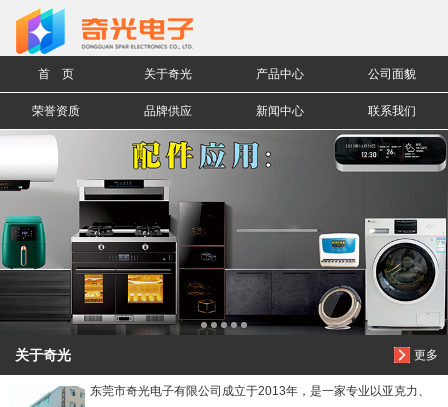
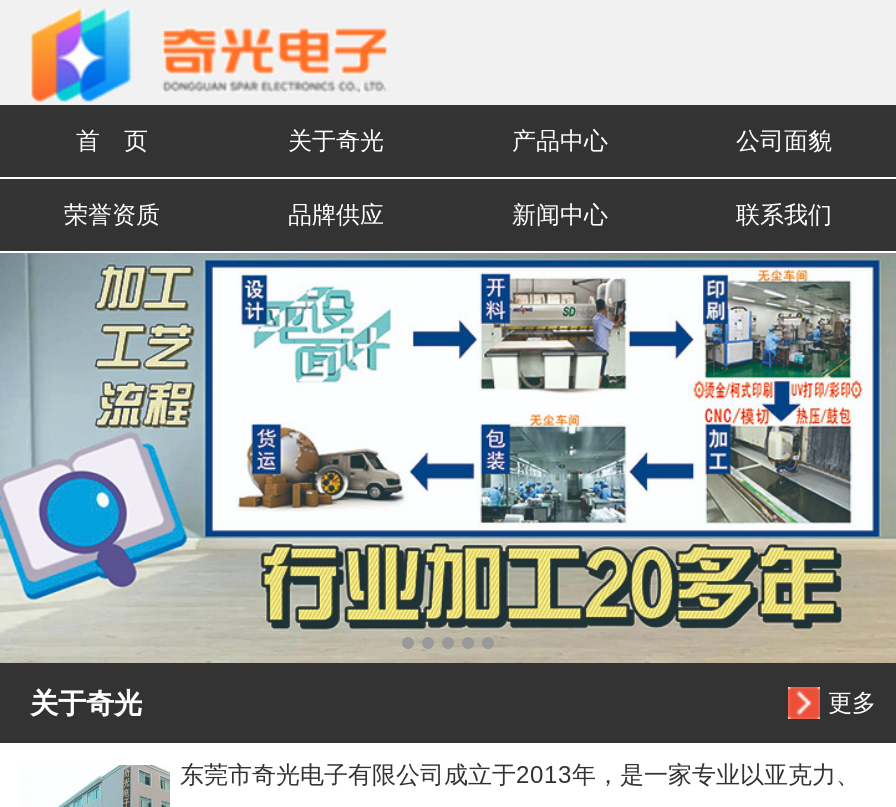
- [image]
+ [image]
